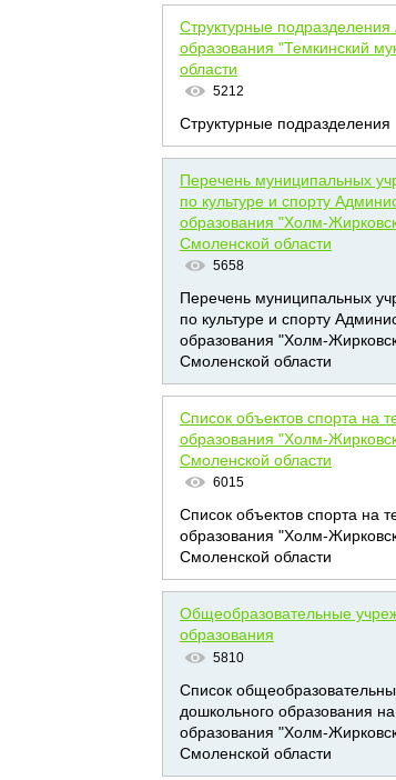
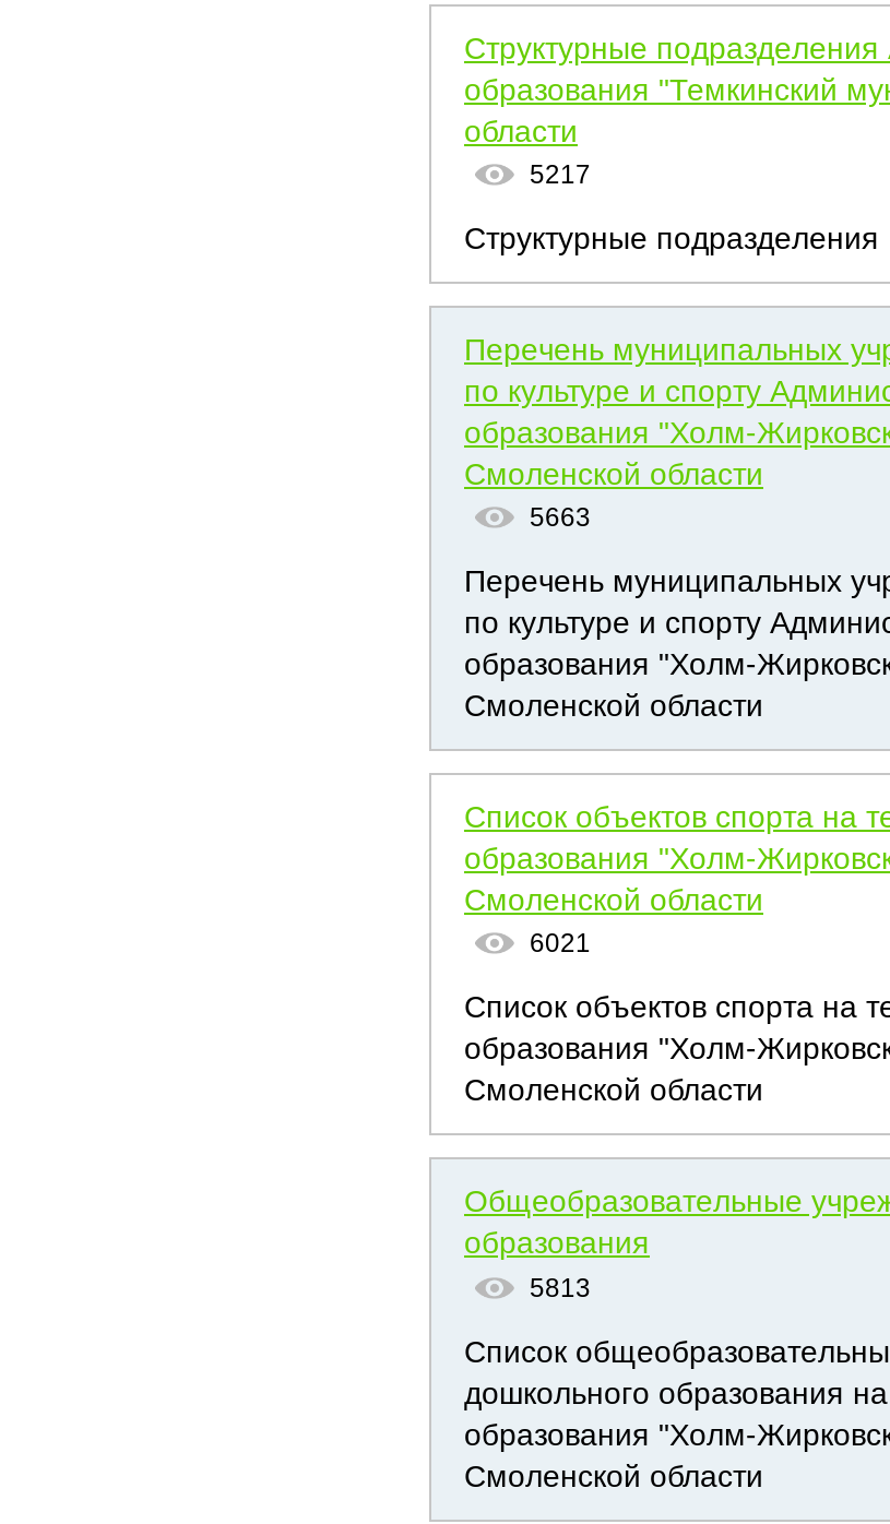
- 5212
+ 5217

- 5658
+ 5663

- 6015
+ 6021

- 5810
+ 5813
